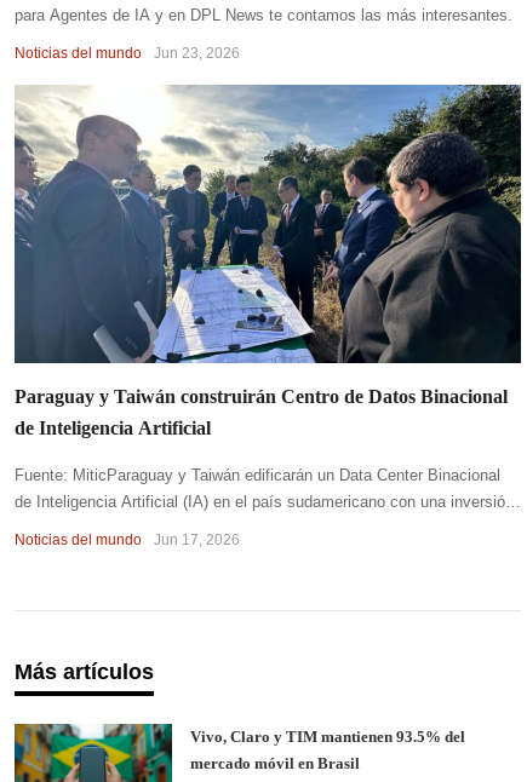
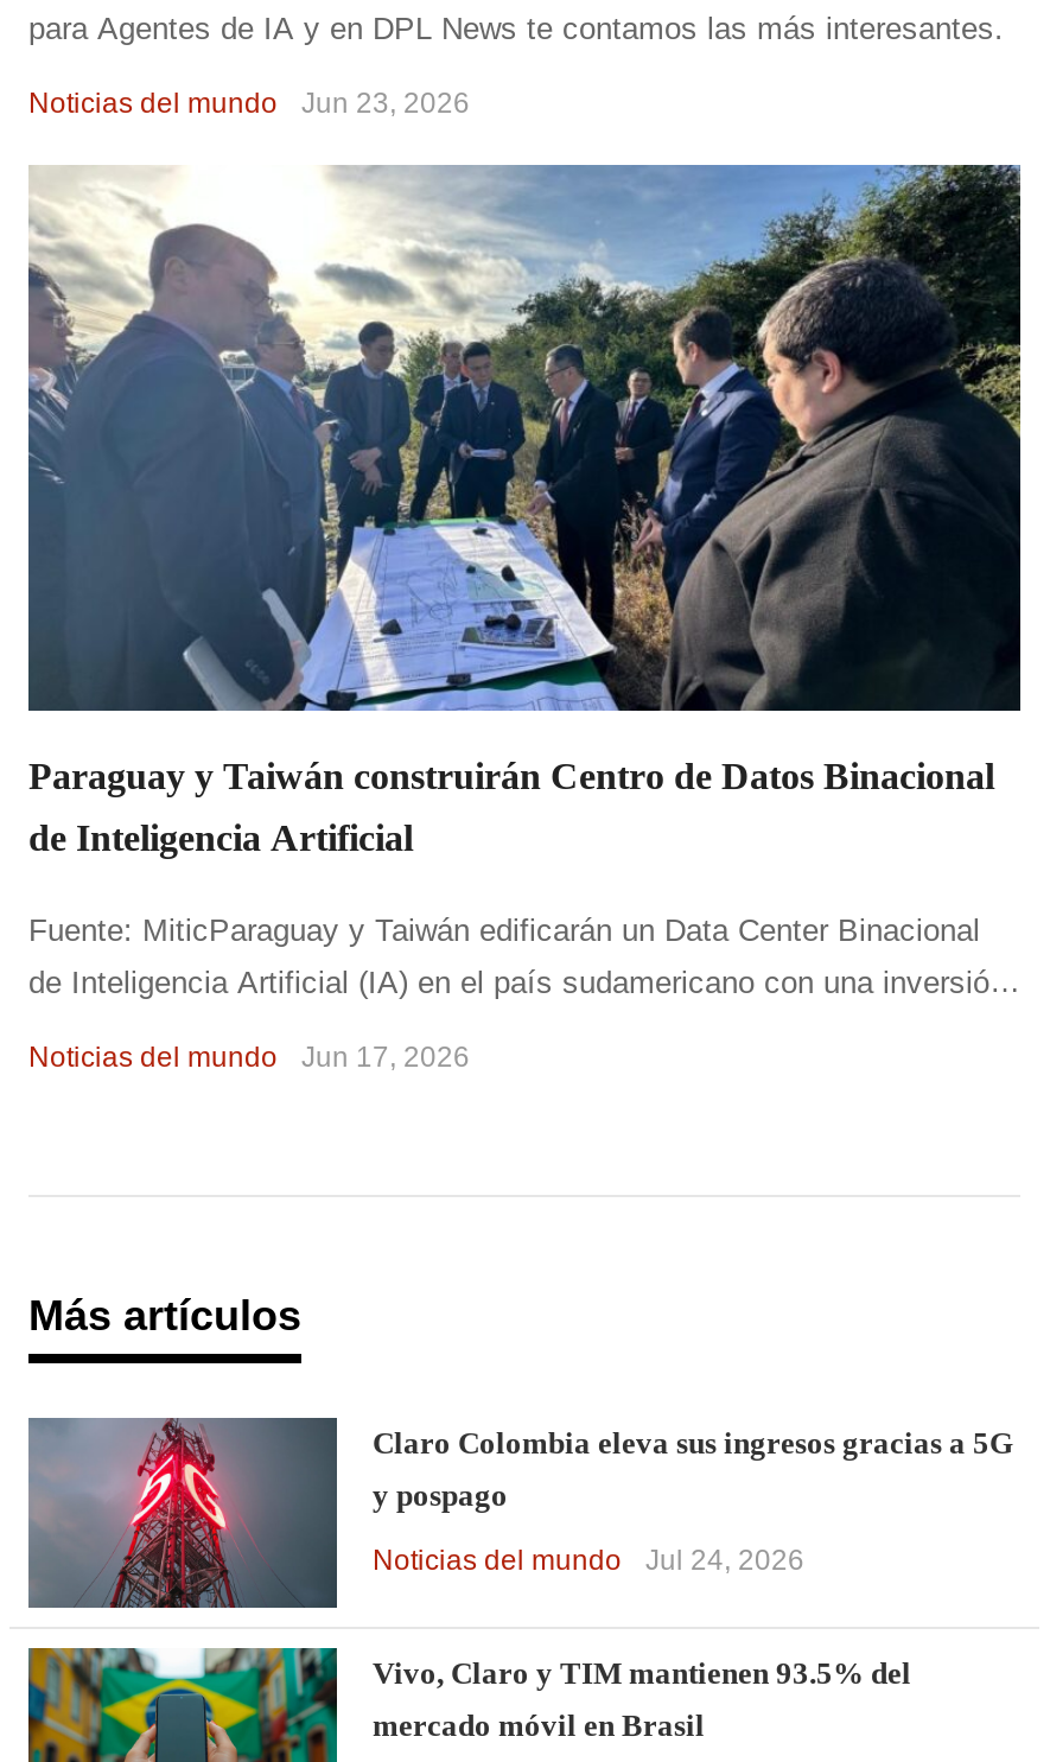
+ [image]
+ Claro Colombia eleva sus ingresos gracias a 5G
+ y pospago
+ Noticias del mundo
+ Jul 24, 2026
